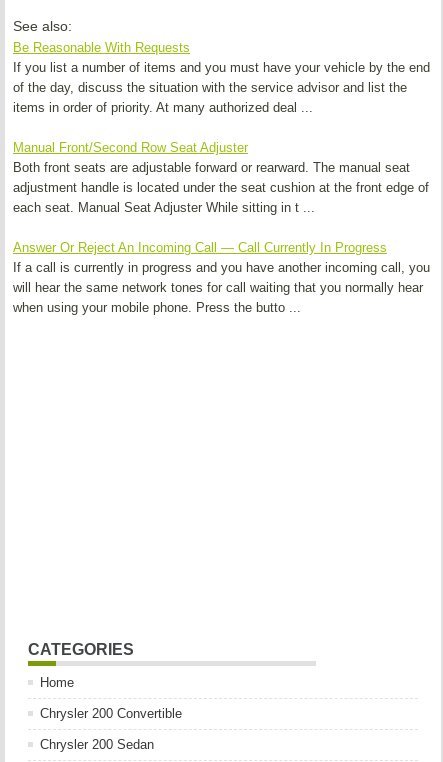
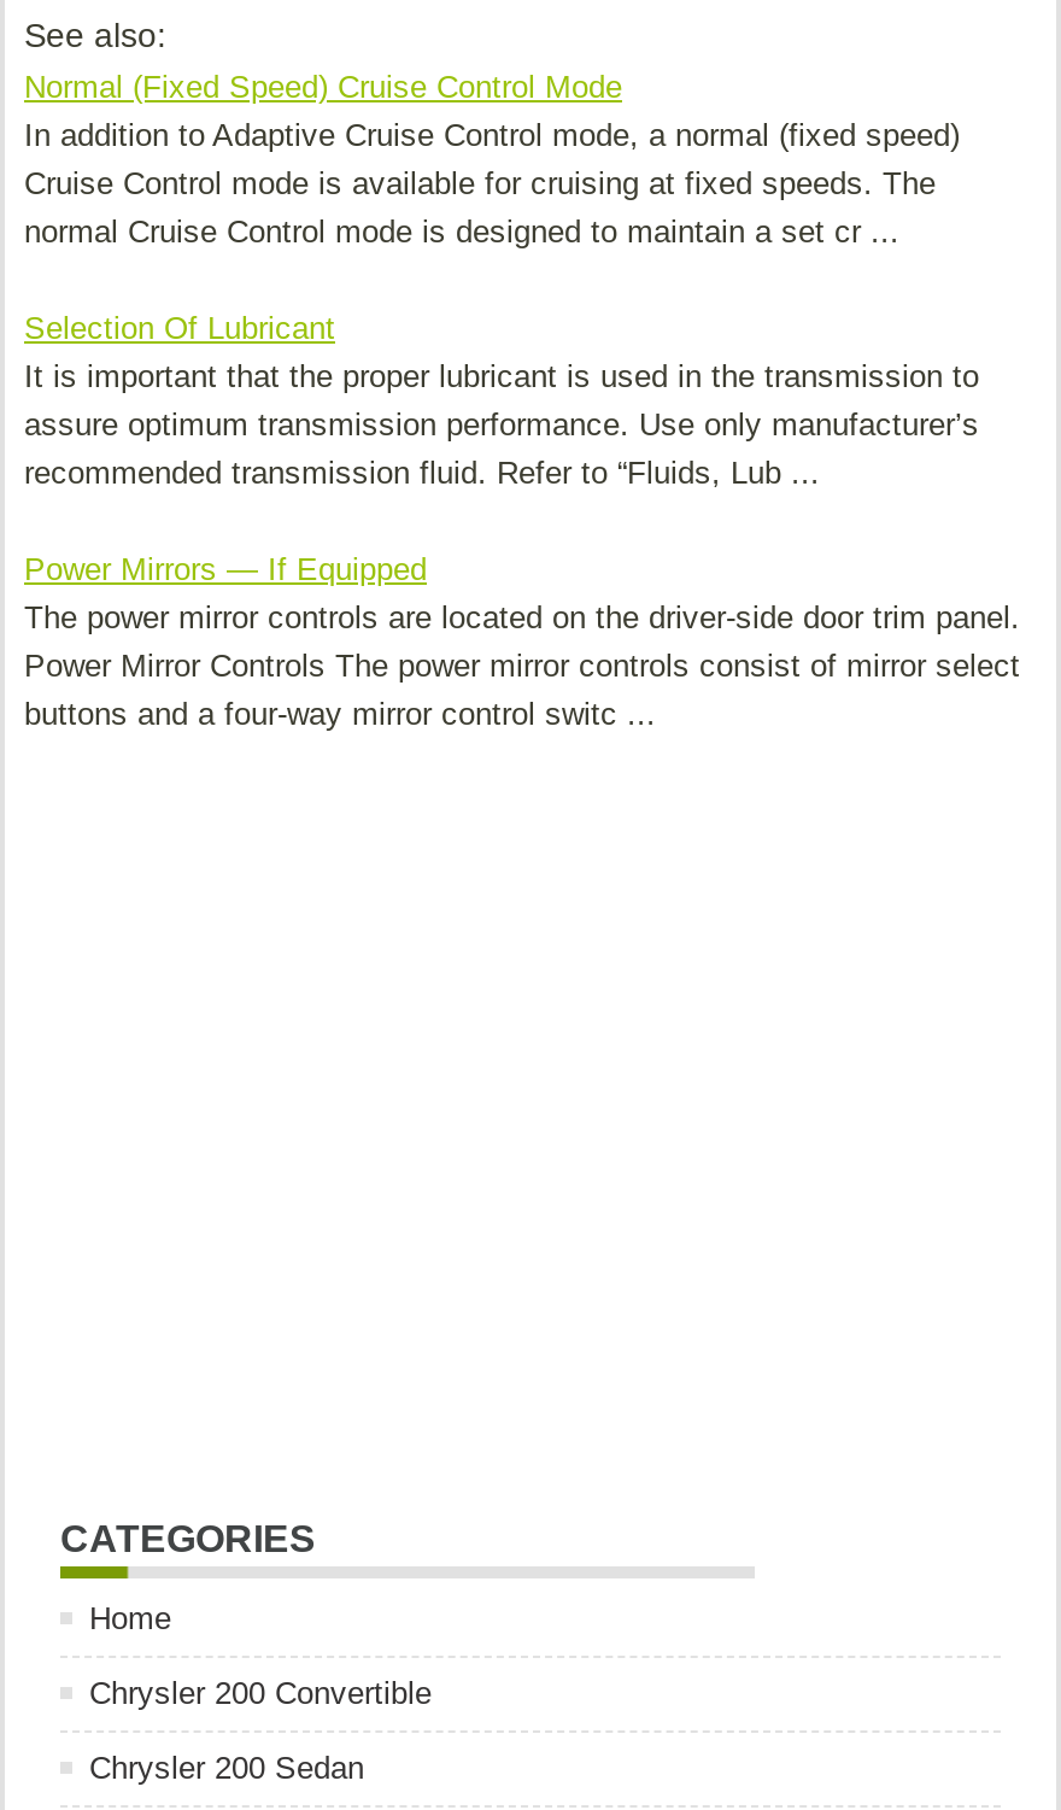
- Be Reasonable With Requests
- If you list a number of items and you must have your vehicle by the end
- of the day, discuss the situation with the service advisor and list the
- items in order of priority. At many authorized deal ...
+ Normal (Fixed Speed) Cruise Control Mode
+ In addition to Adaptive Cruise Control mode, a normal (fixed speed)
+ Cruise Control mode is available for cruising at fixed speeds. The
+ normal Cruise Control mode is designed to maintain a set cr ...

- Manual Front/Second Row Seat Adjuster
- Both front seats are adjustable forward or rearward. The manual seat
- adjustment handle is located under the seat cushion at the front edge of
- each seat. Manual Seat Adjuster While sitting in t ...
+ Selection Of Lubricant
+ It is important that the proper lubricant is used in the transmission to
+ assure optimum transmission performance. Use only manufacturer’s
+ recommended transmission fluid. Refer to “Fluids, Lub ...

- Answer Or Reject An Incoming Call — Call Currently In Progress
- If a call is currently in progress and you have another incoming call, you
- will hear the same network tones for call waiting that you normally hear
- when using your mobile phone. Press the butto ...
+ Power Mirrors — If Equipped
+ The power mirror controls are located on the driver-side door trim panel.
+ Power Mirror Controls The power mirror controls consist of mirror select
+ buttons and a four-way mirror control switc ...
